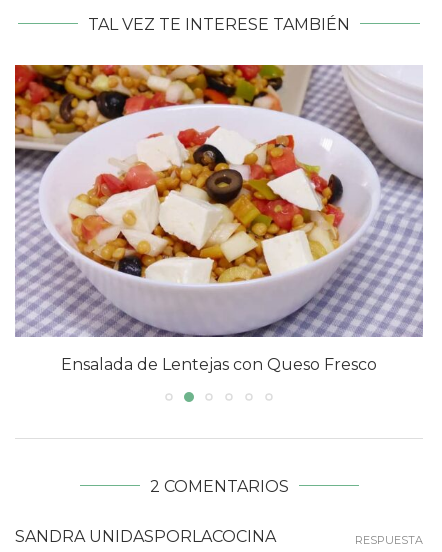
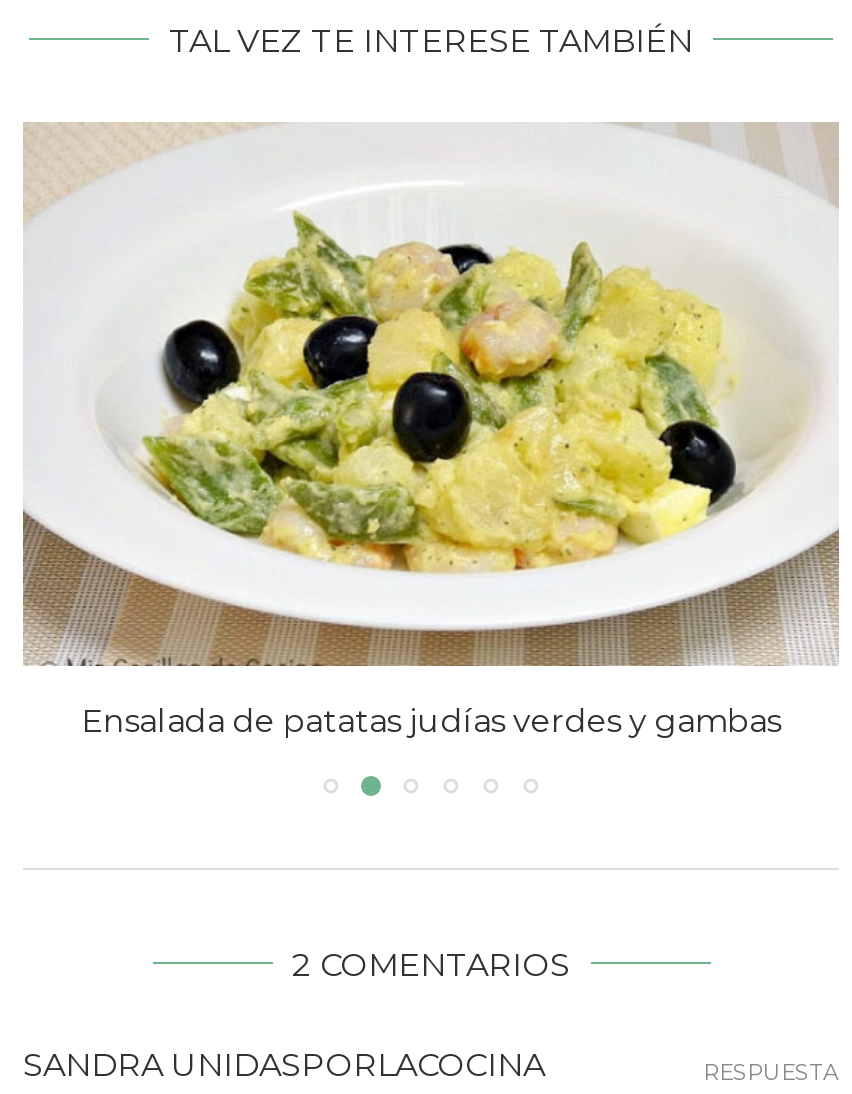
- [image]
- Ensalada de Lentejas con Queso Fresco
+ [image]
+ Ensalada de patatas judías verdes y gambas
